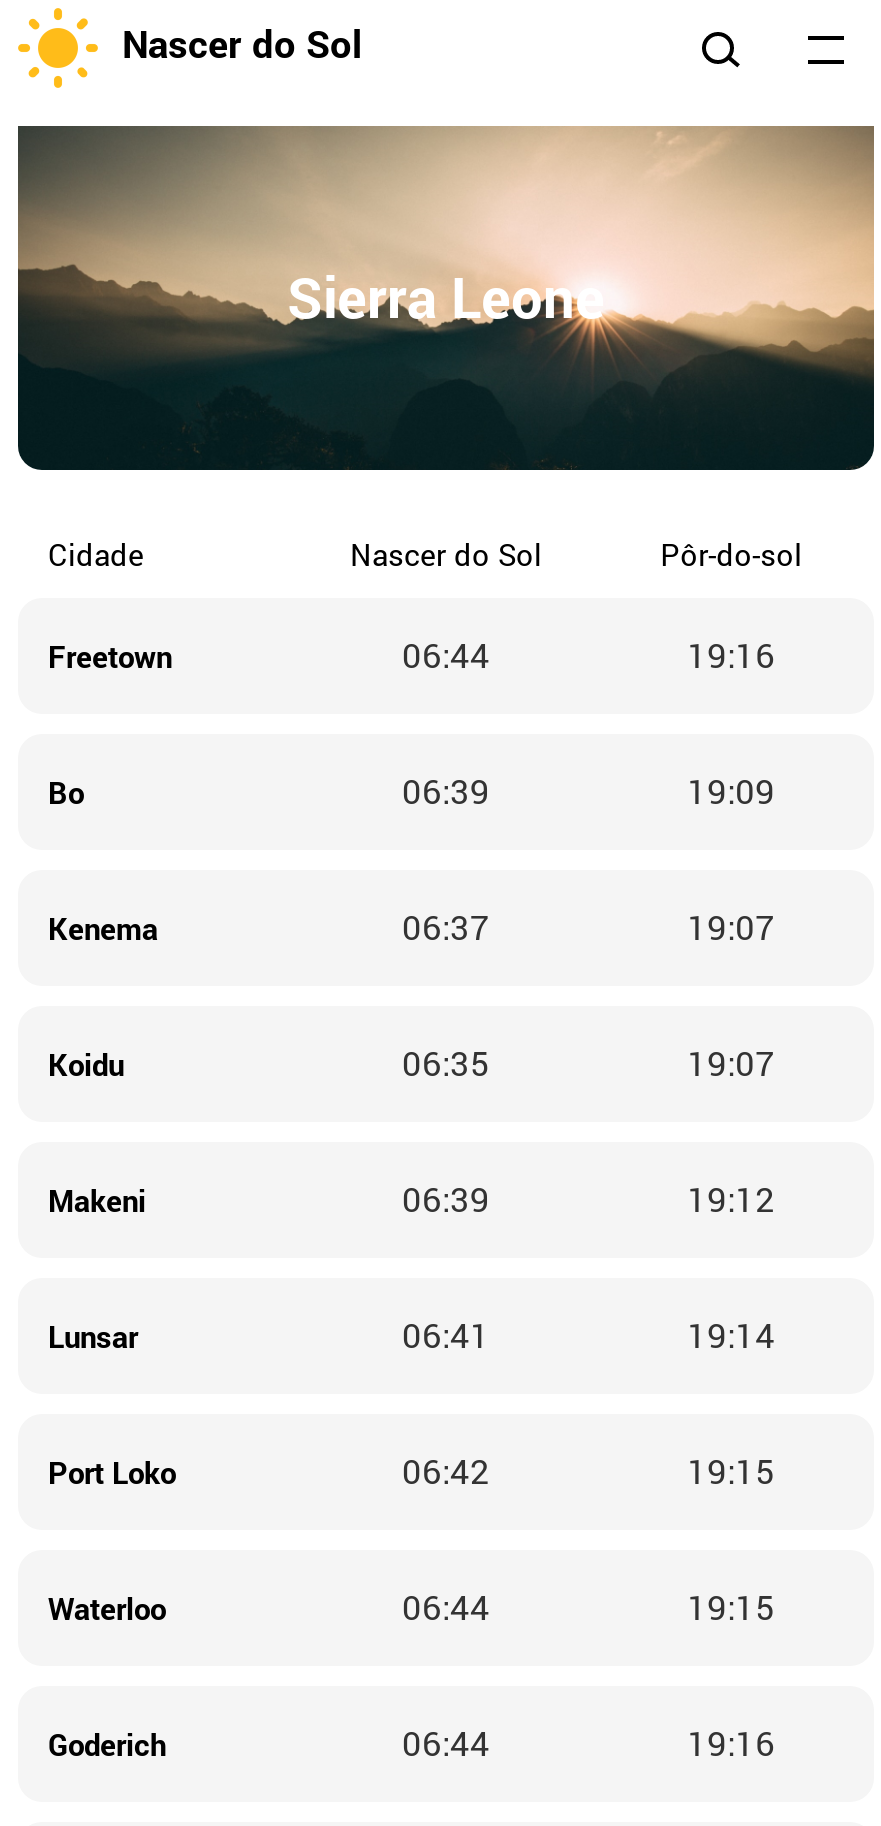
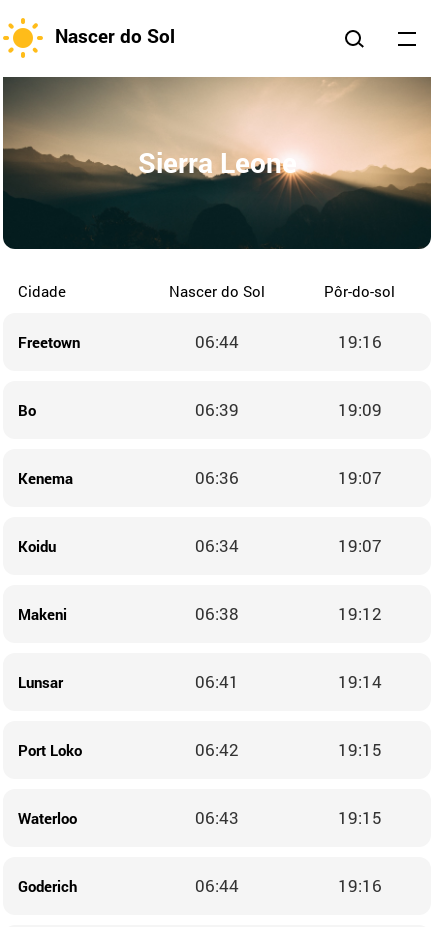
- 06:37
+ 06:36

- 06:35
+ 06:34

- 06:39
+ 06:38

- 06:44
+ 06:43
